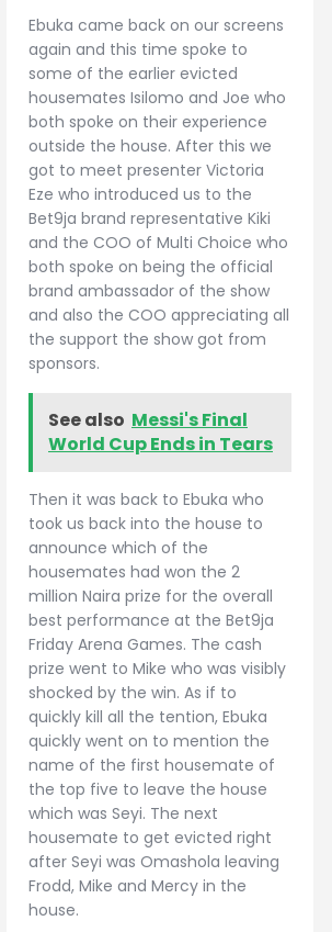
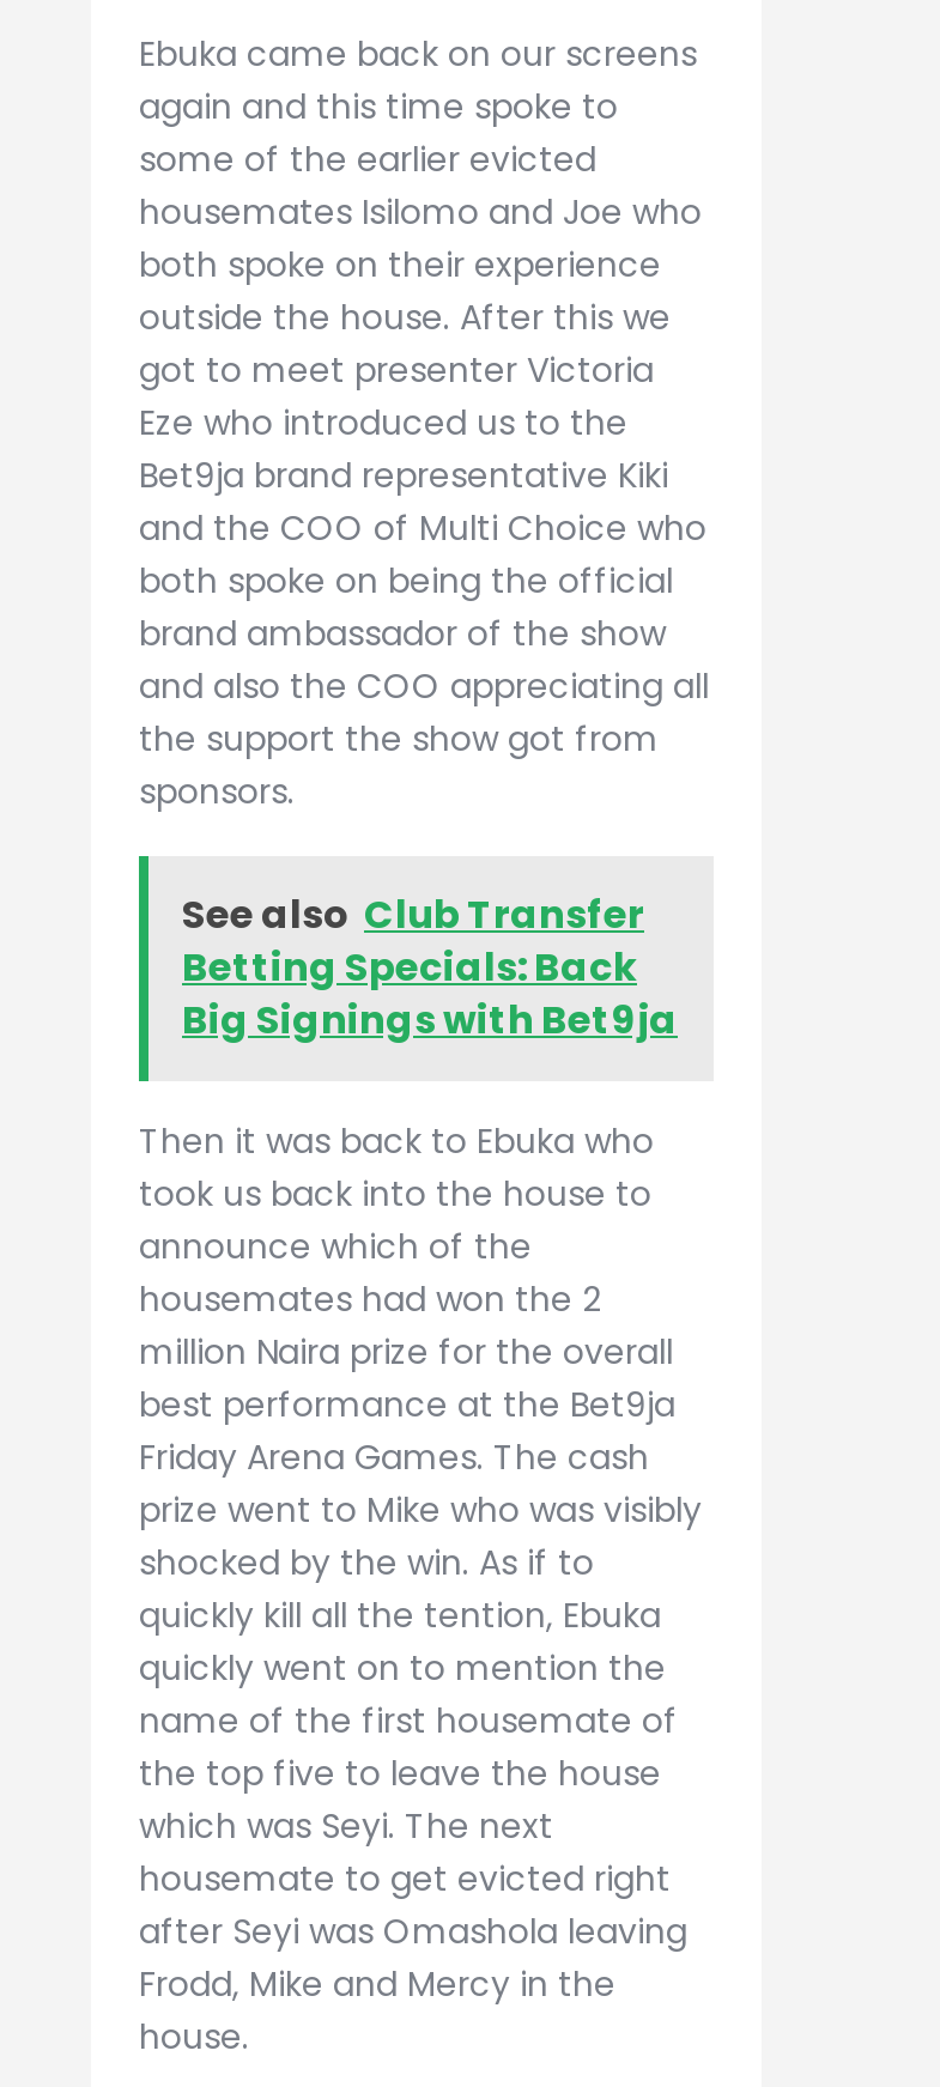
- See also Messi's Final
- World Cup Ends in Tears
+ See also Club Transfer
+ Betting Specials: Back
+ Big Signings with Bet9ja
